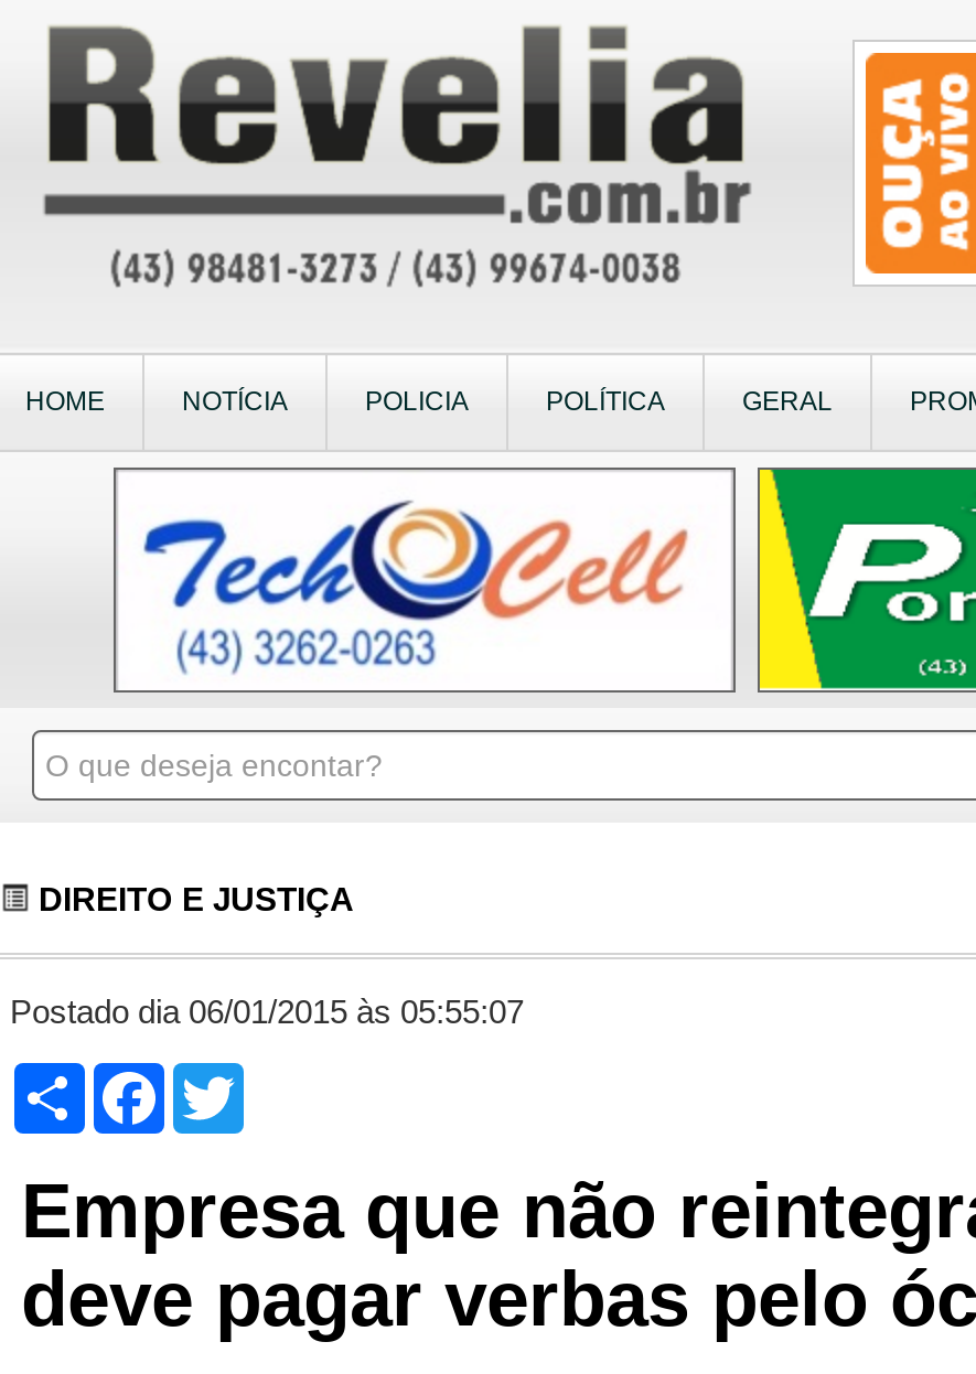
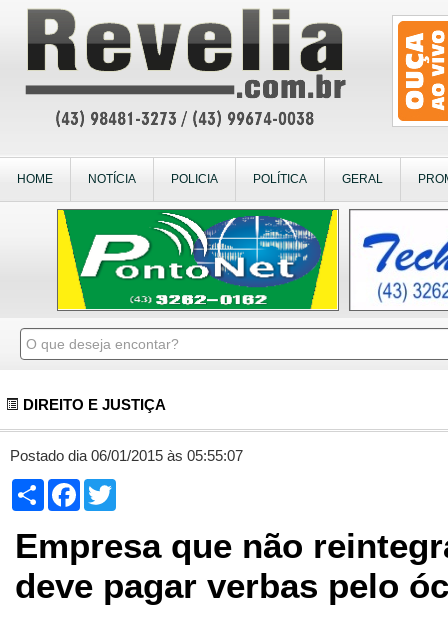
- [image]
+ [image]

- [image]
+ [image]
